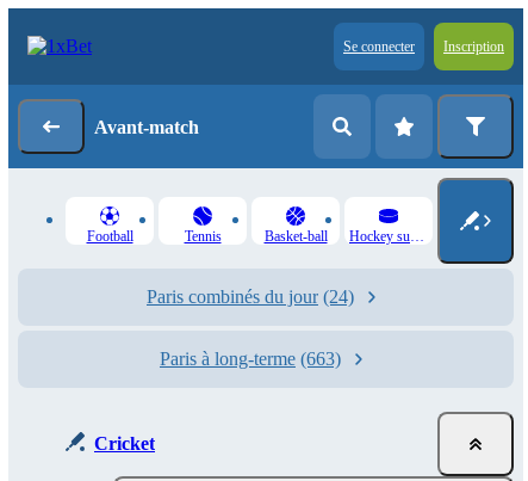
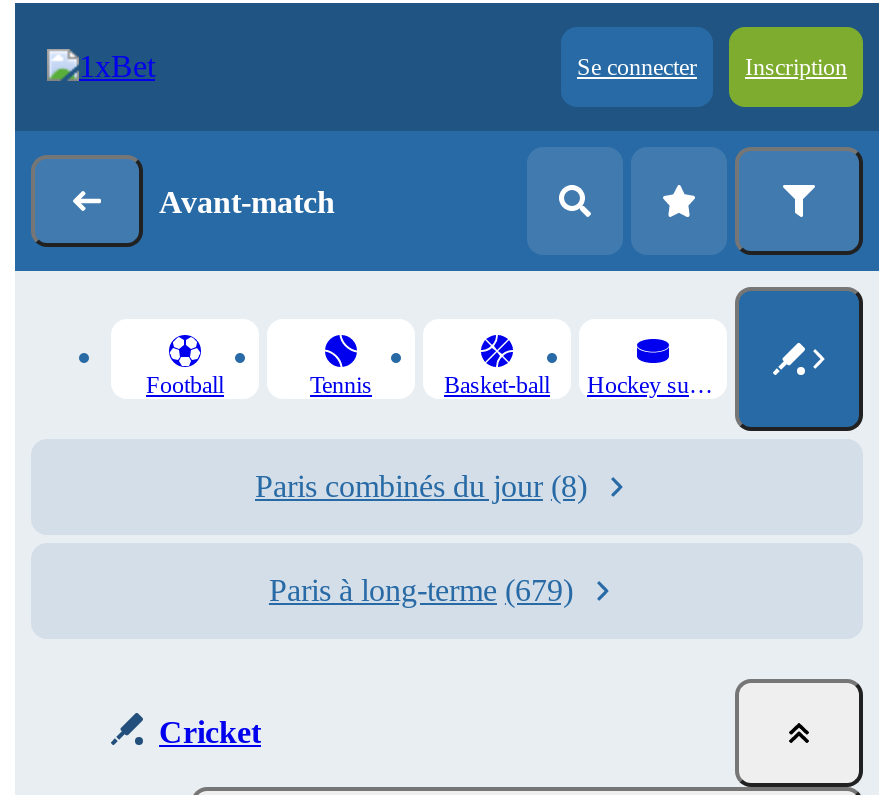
- Paris combinés du jour (24)
+ Paris combinés du jour (8)

- Paris à long-terme (663)
+ Paris à long-terme (679)
